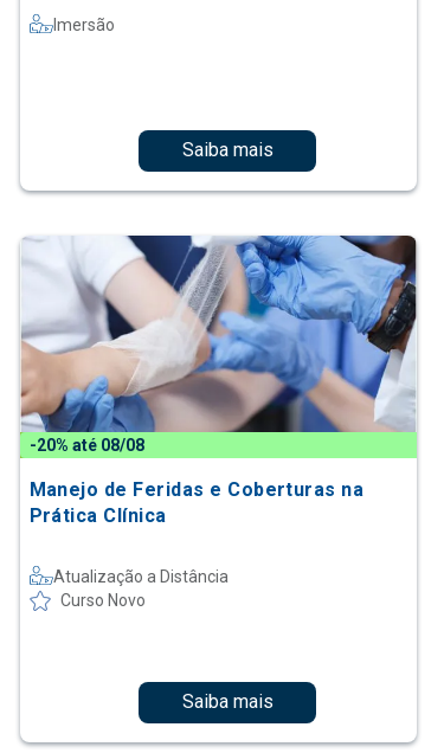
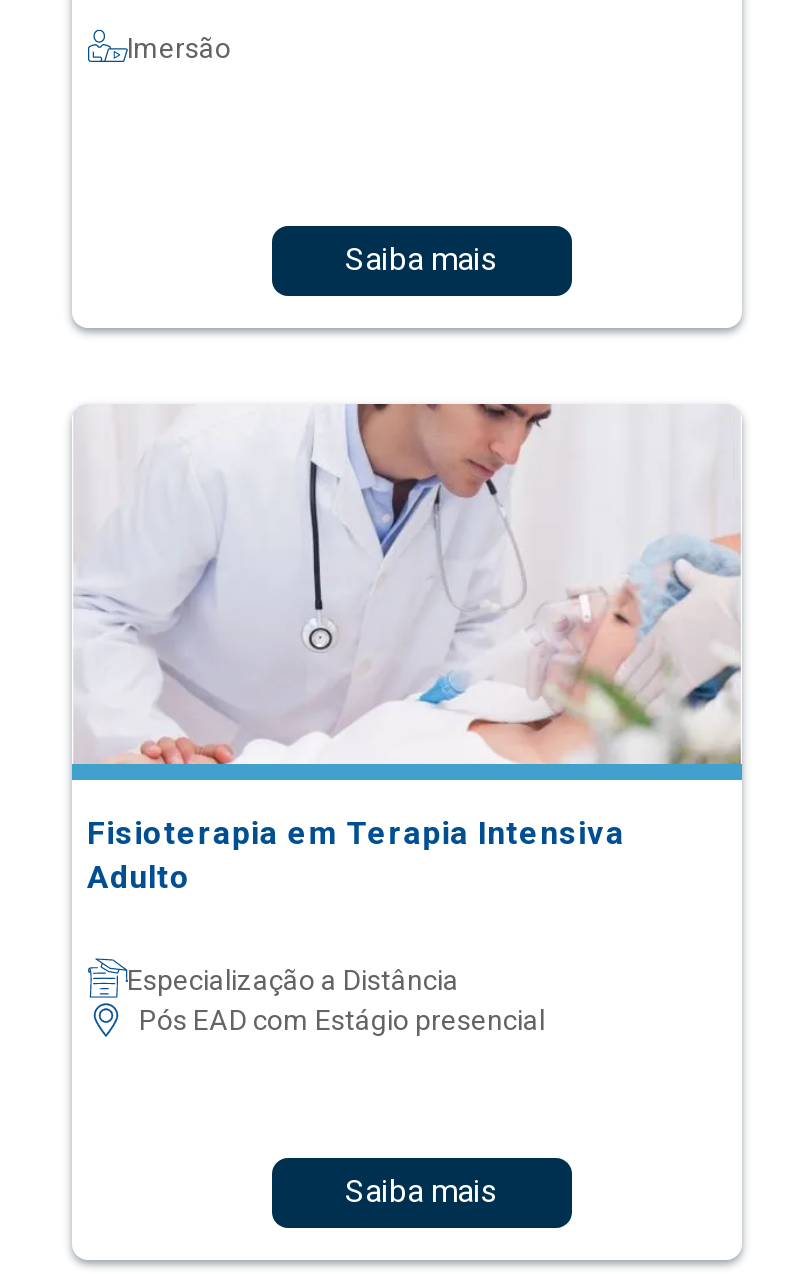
- [image]
- -20% até 08/08
- Manejo de Feridas e Coberturas na
- Prática Clínica
- Atualização a Distância
- Curso Novo
+ [image]
+ Fisioterapia em Terapia Intensiva
+ Adulto
+ Especialização a Distância
+ Pós EAD com Estágio presencial
